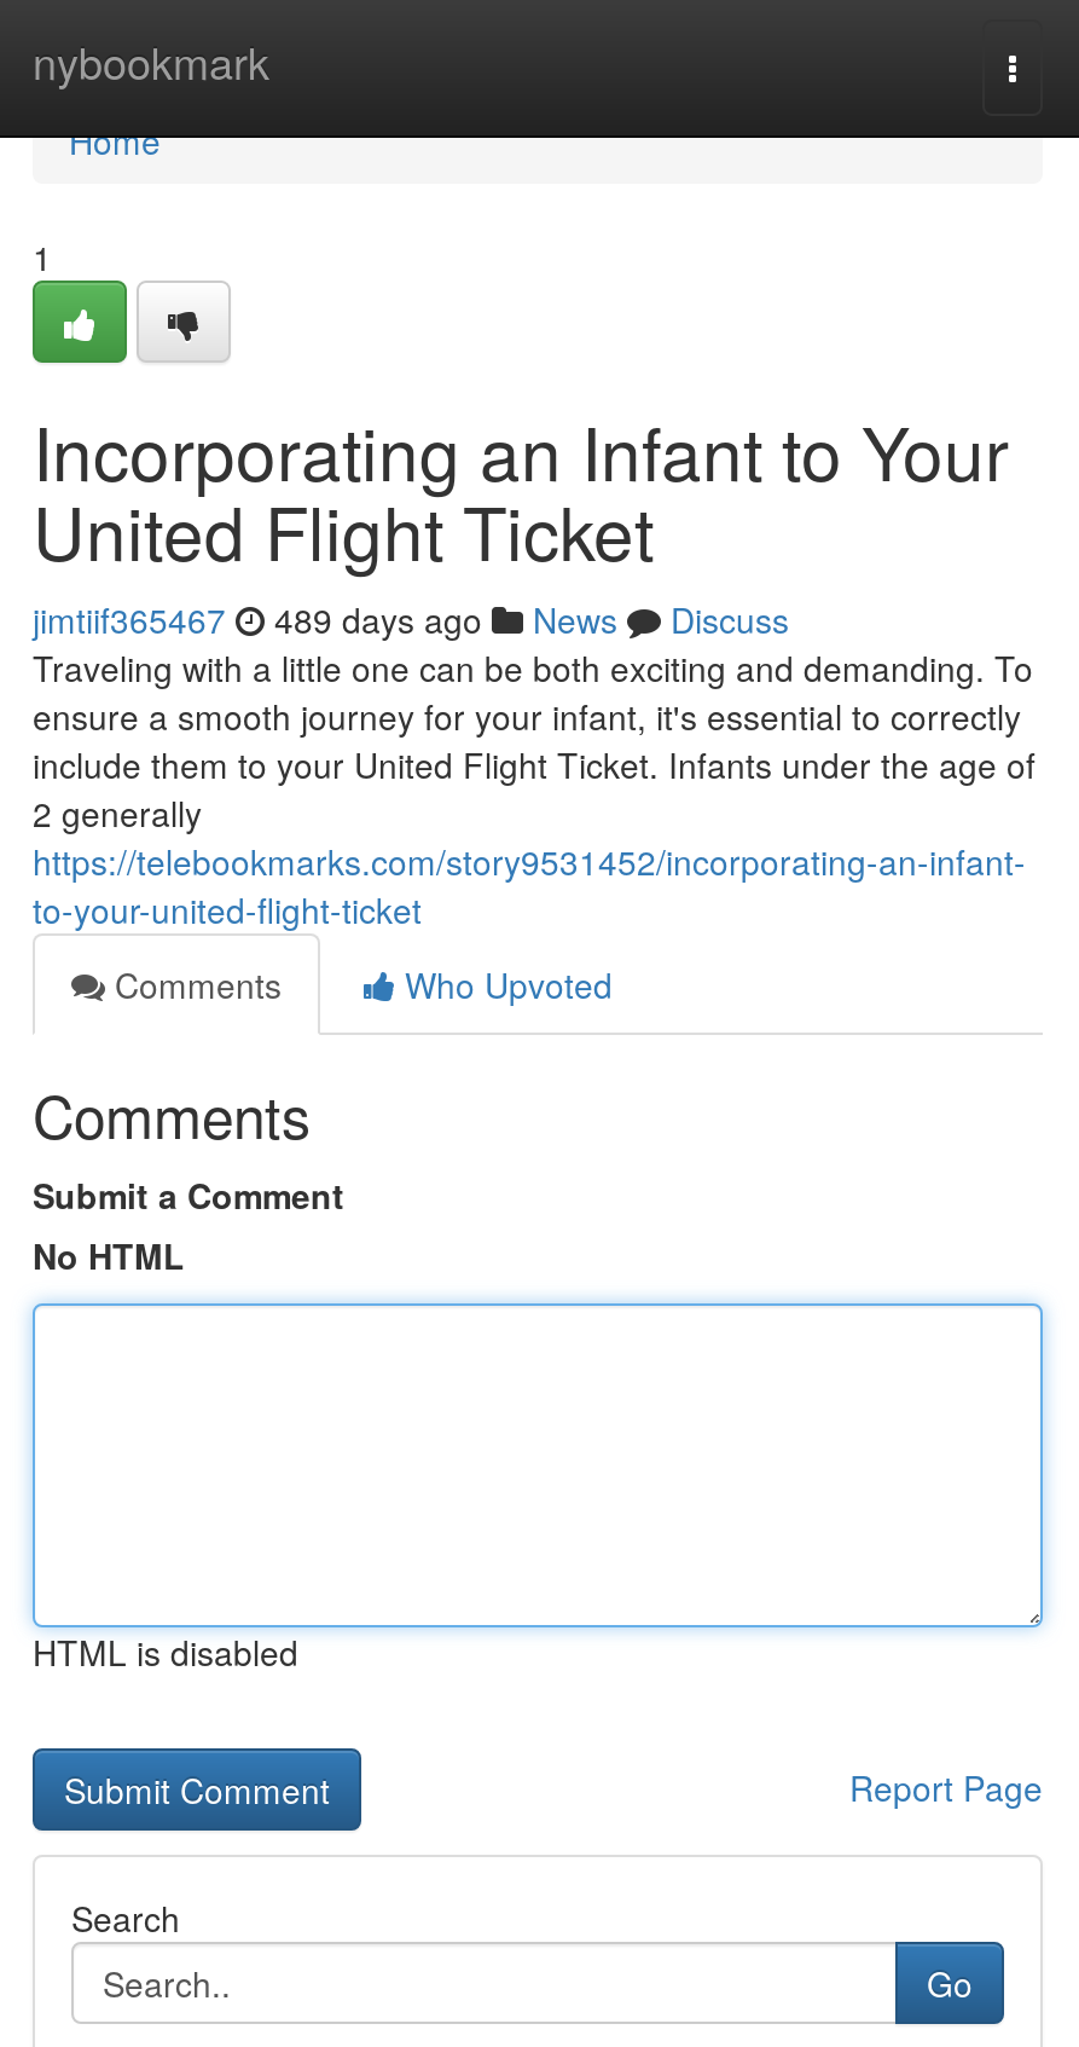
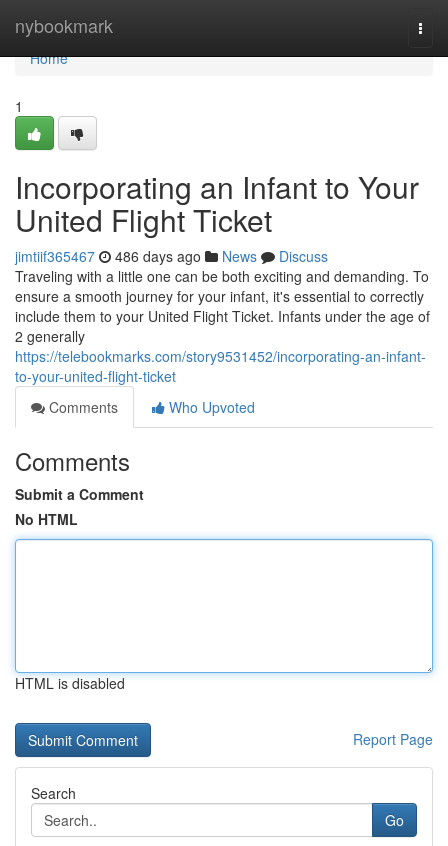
- jimtiif365467 489 days ago News Discuss
+ jimtiif365467 486 days ago News Discuss
